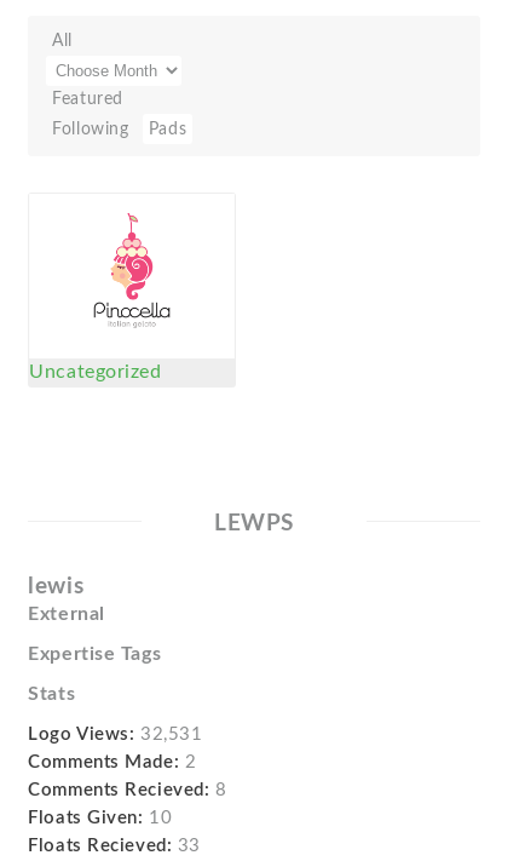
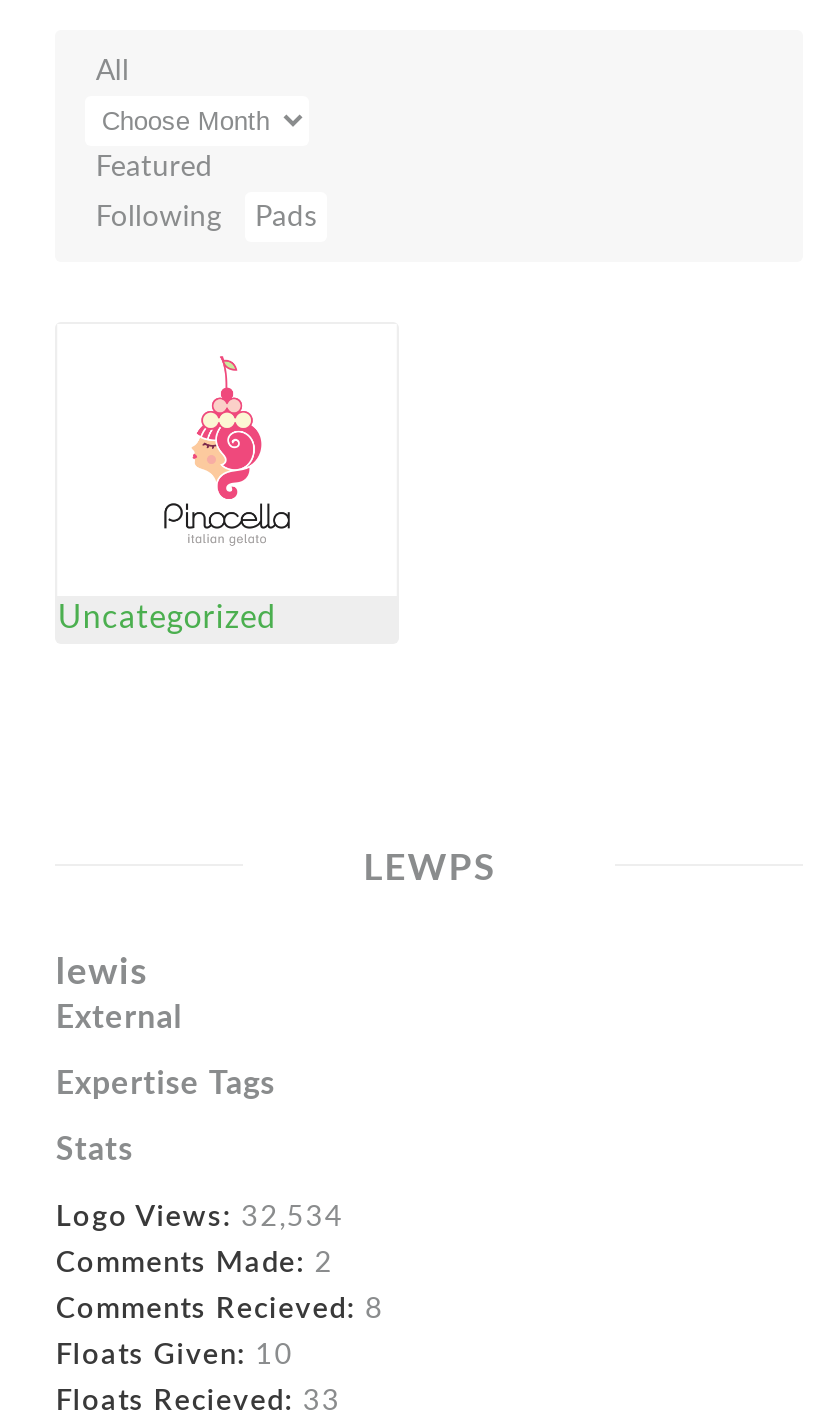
- Logo Views: 32,531
+ Logo Views: 32,534
